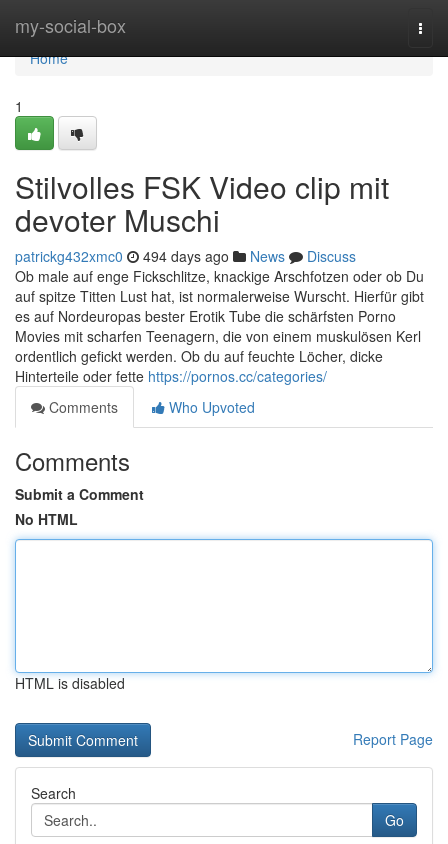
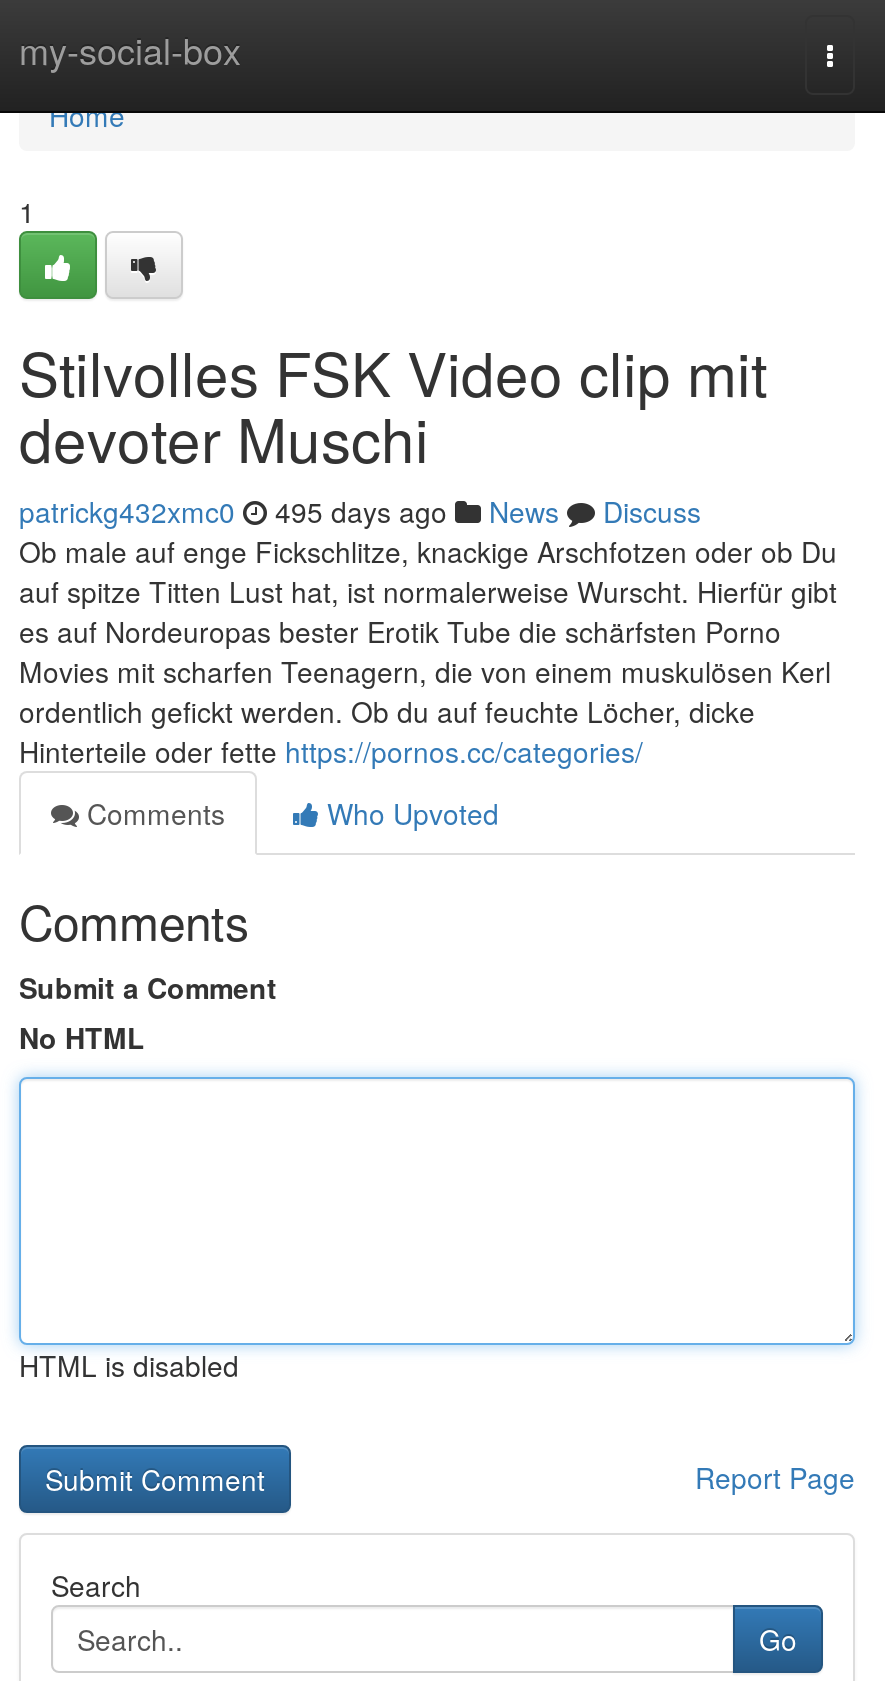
- patrickg432xmc0 494 days ago News Discuss
+ patrickg432xmc0 495 days ago News Discuss
